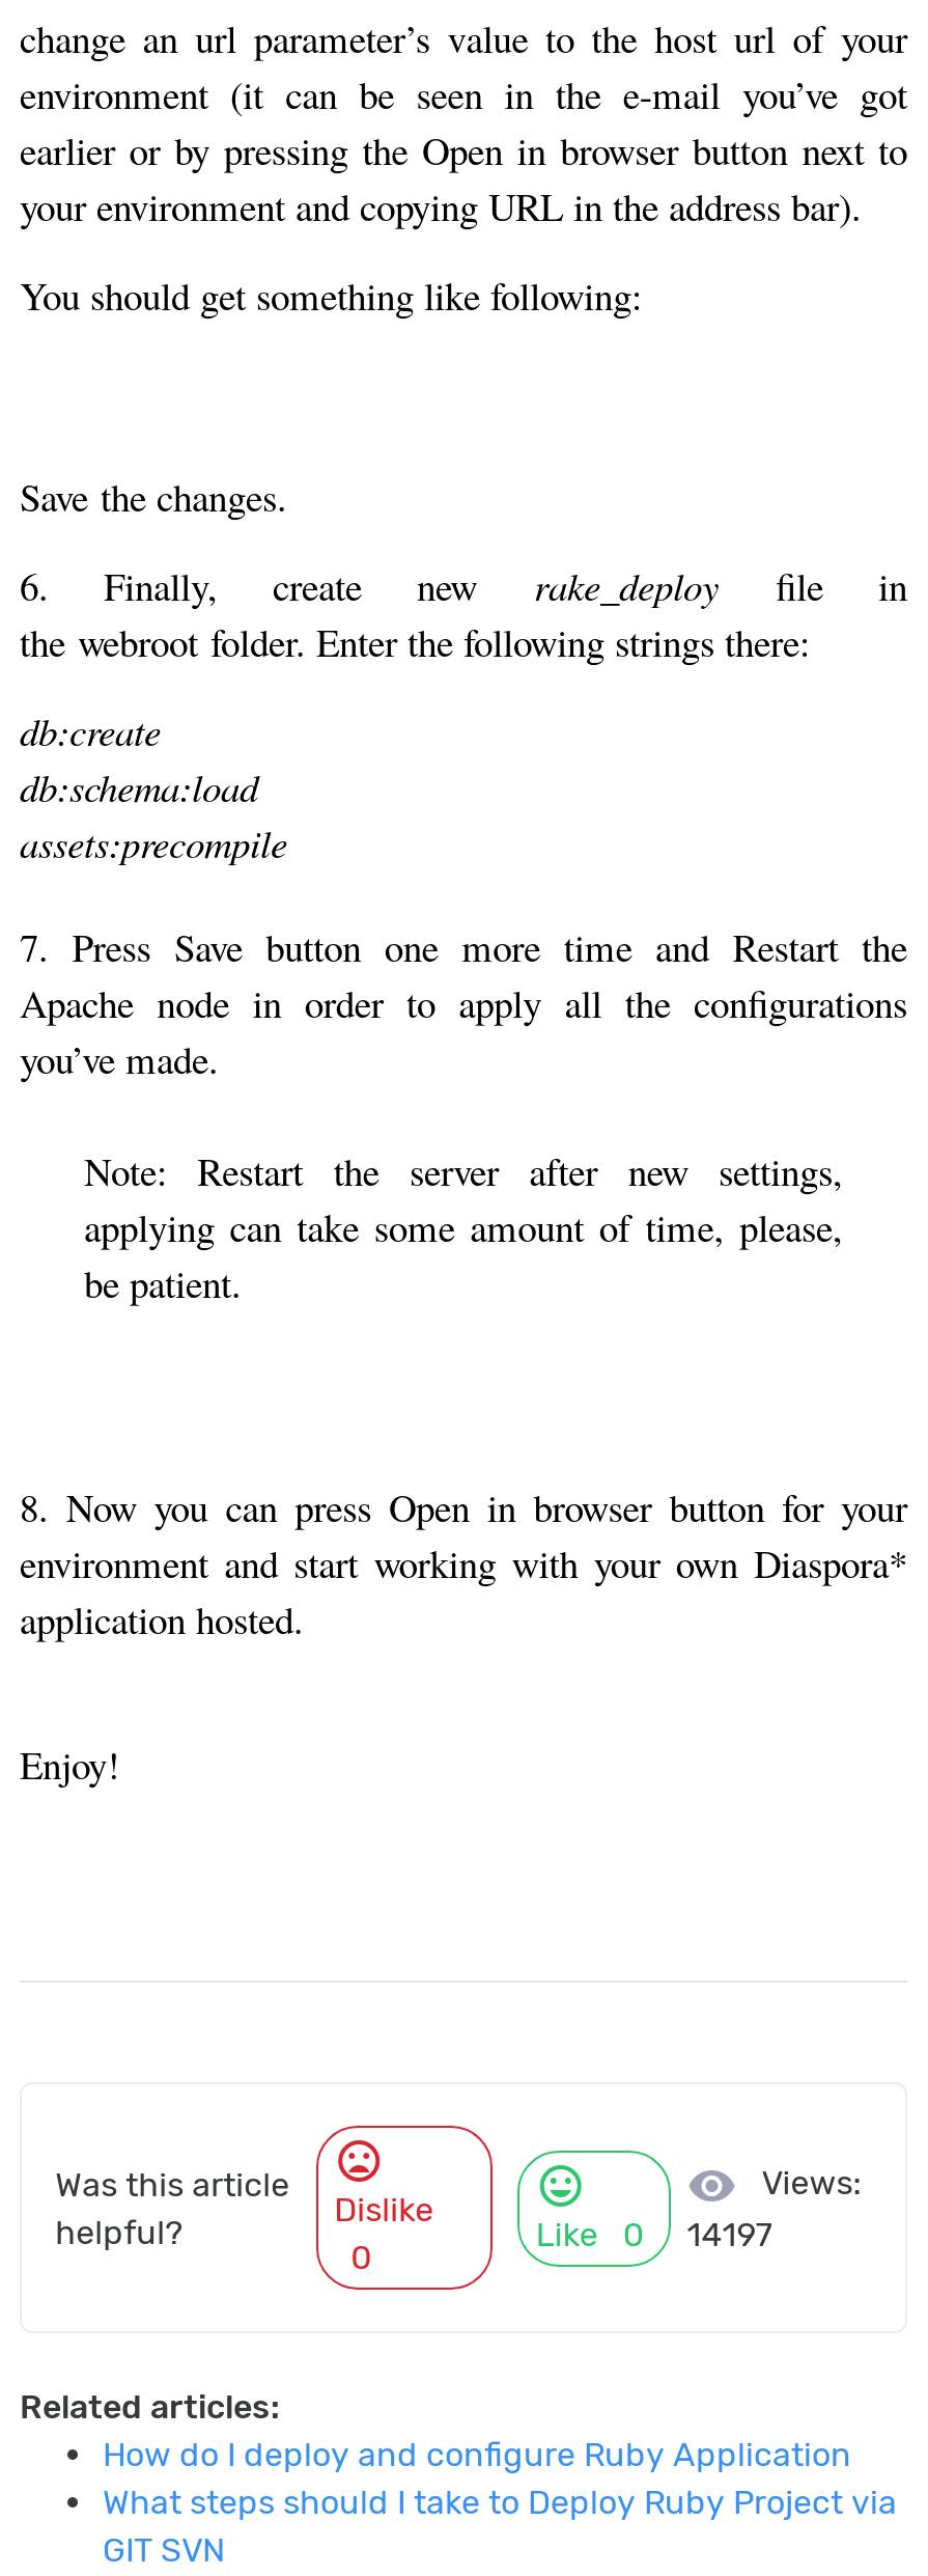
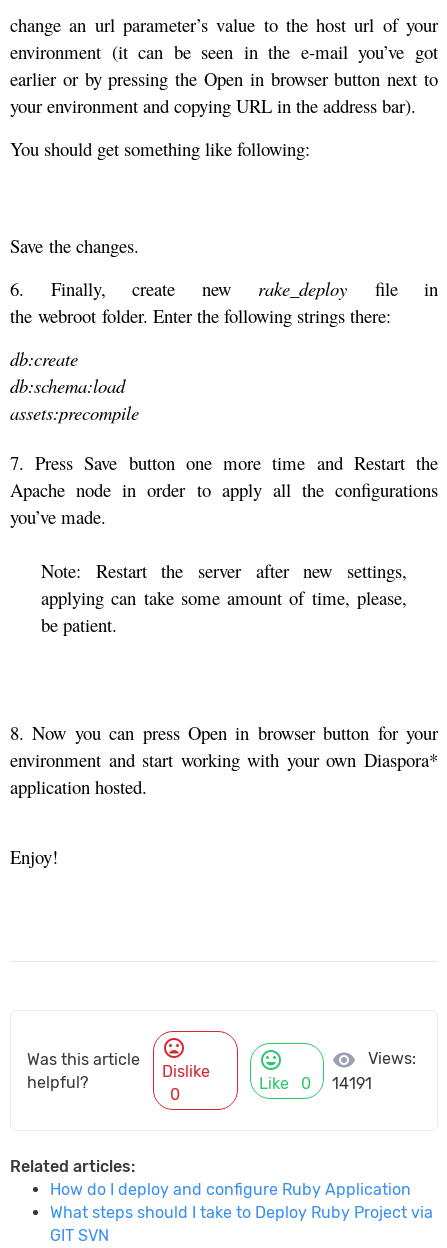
- Like 0 14197
+ Like 0 14191
